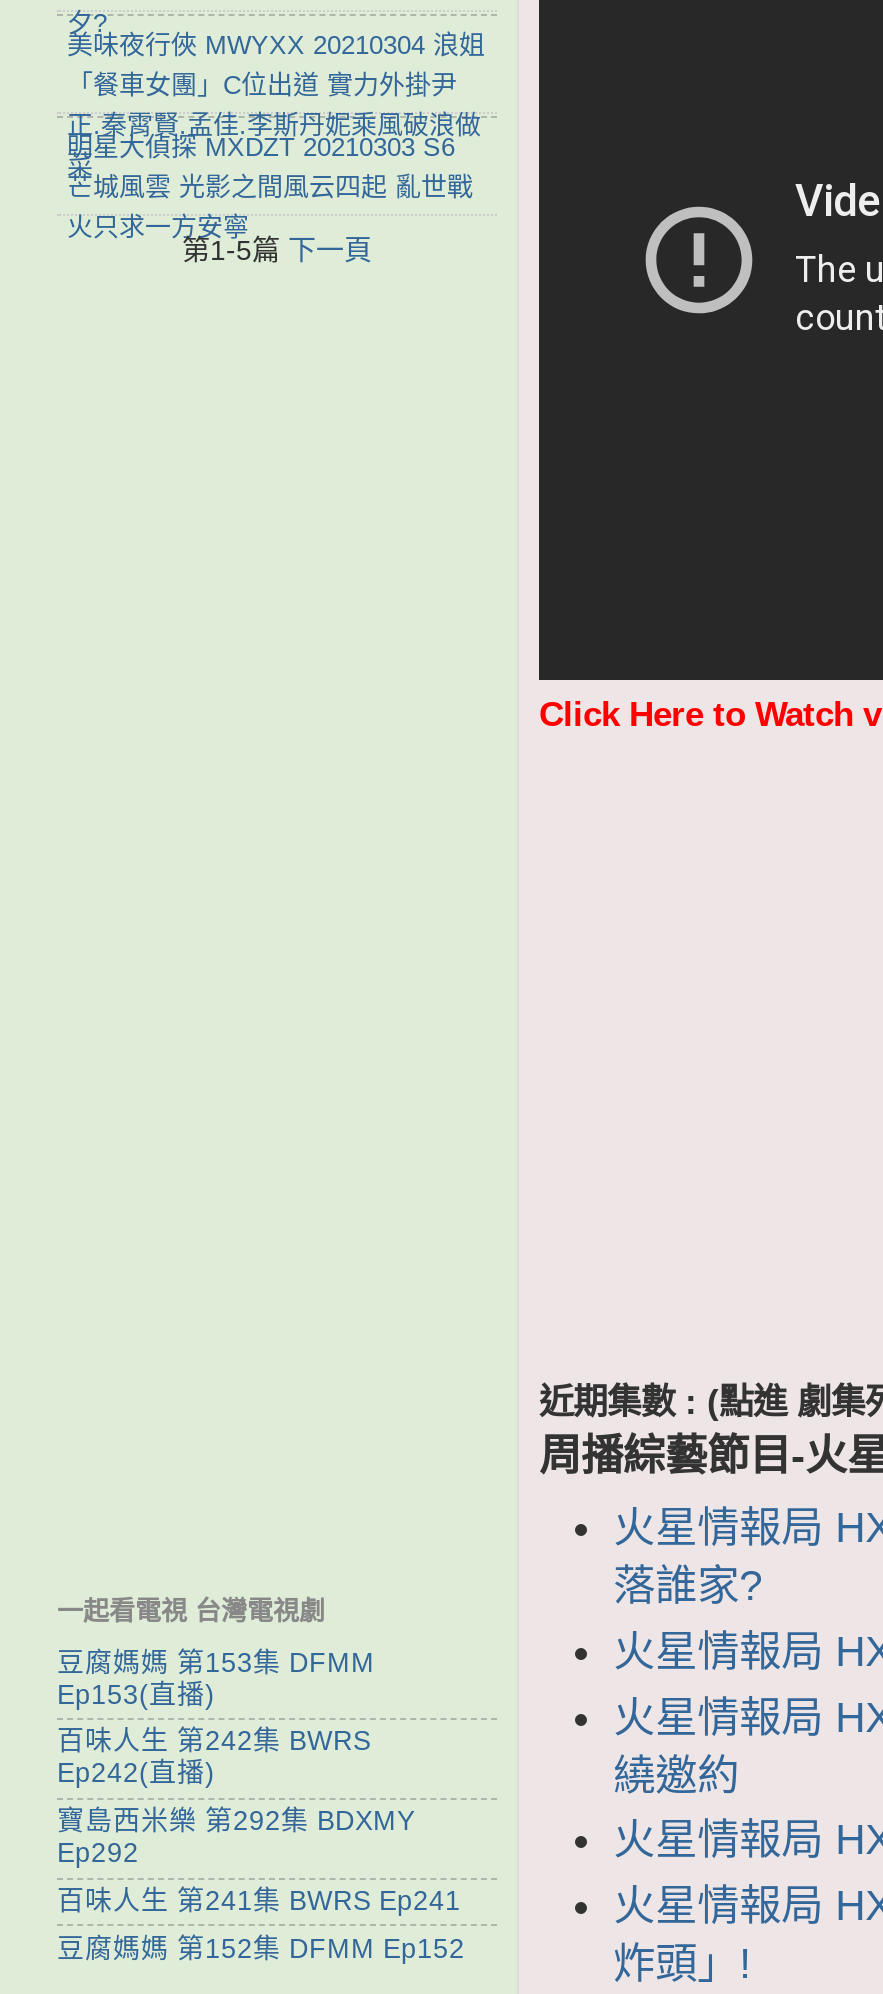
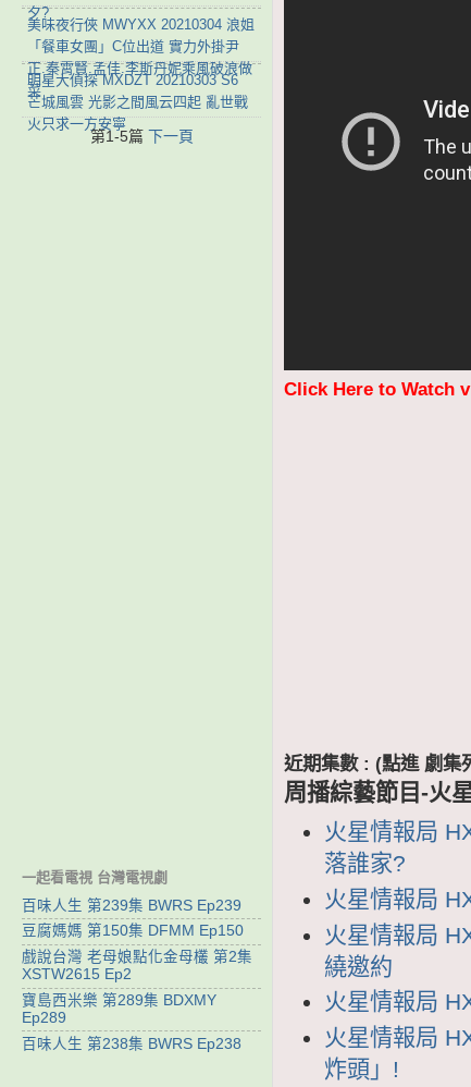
- 豆腐媽媽 第153集 DFMM
- Ep153(直播)
+ 百味人生 第239集 BWRS Ep239

- 百味人生 第242集 BWRS
- Ep242(直播)
+ 豆腐媽媽 第150集 DFMM Ep150

- 寶島西米樂 第292集 BDXMY
- Ep292
+ 戲說台灣 老母娘點化金母欉 第2集
+ XSTW2615 Ep2

- 百味人生 第241集 BWRS Ep241
+ 寶島西米樂 第289集 BDXMY
+ Ep289

- 豆腐媽媽 第152集 DFMM Ep152
+ 百味人生 第238集 BWRS Ep238
